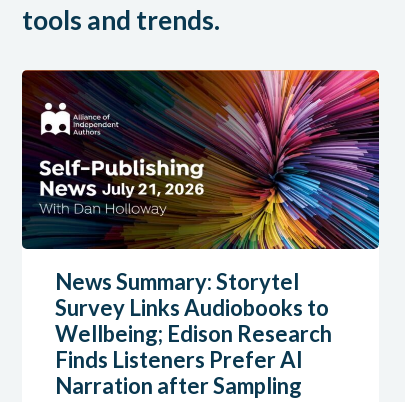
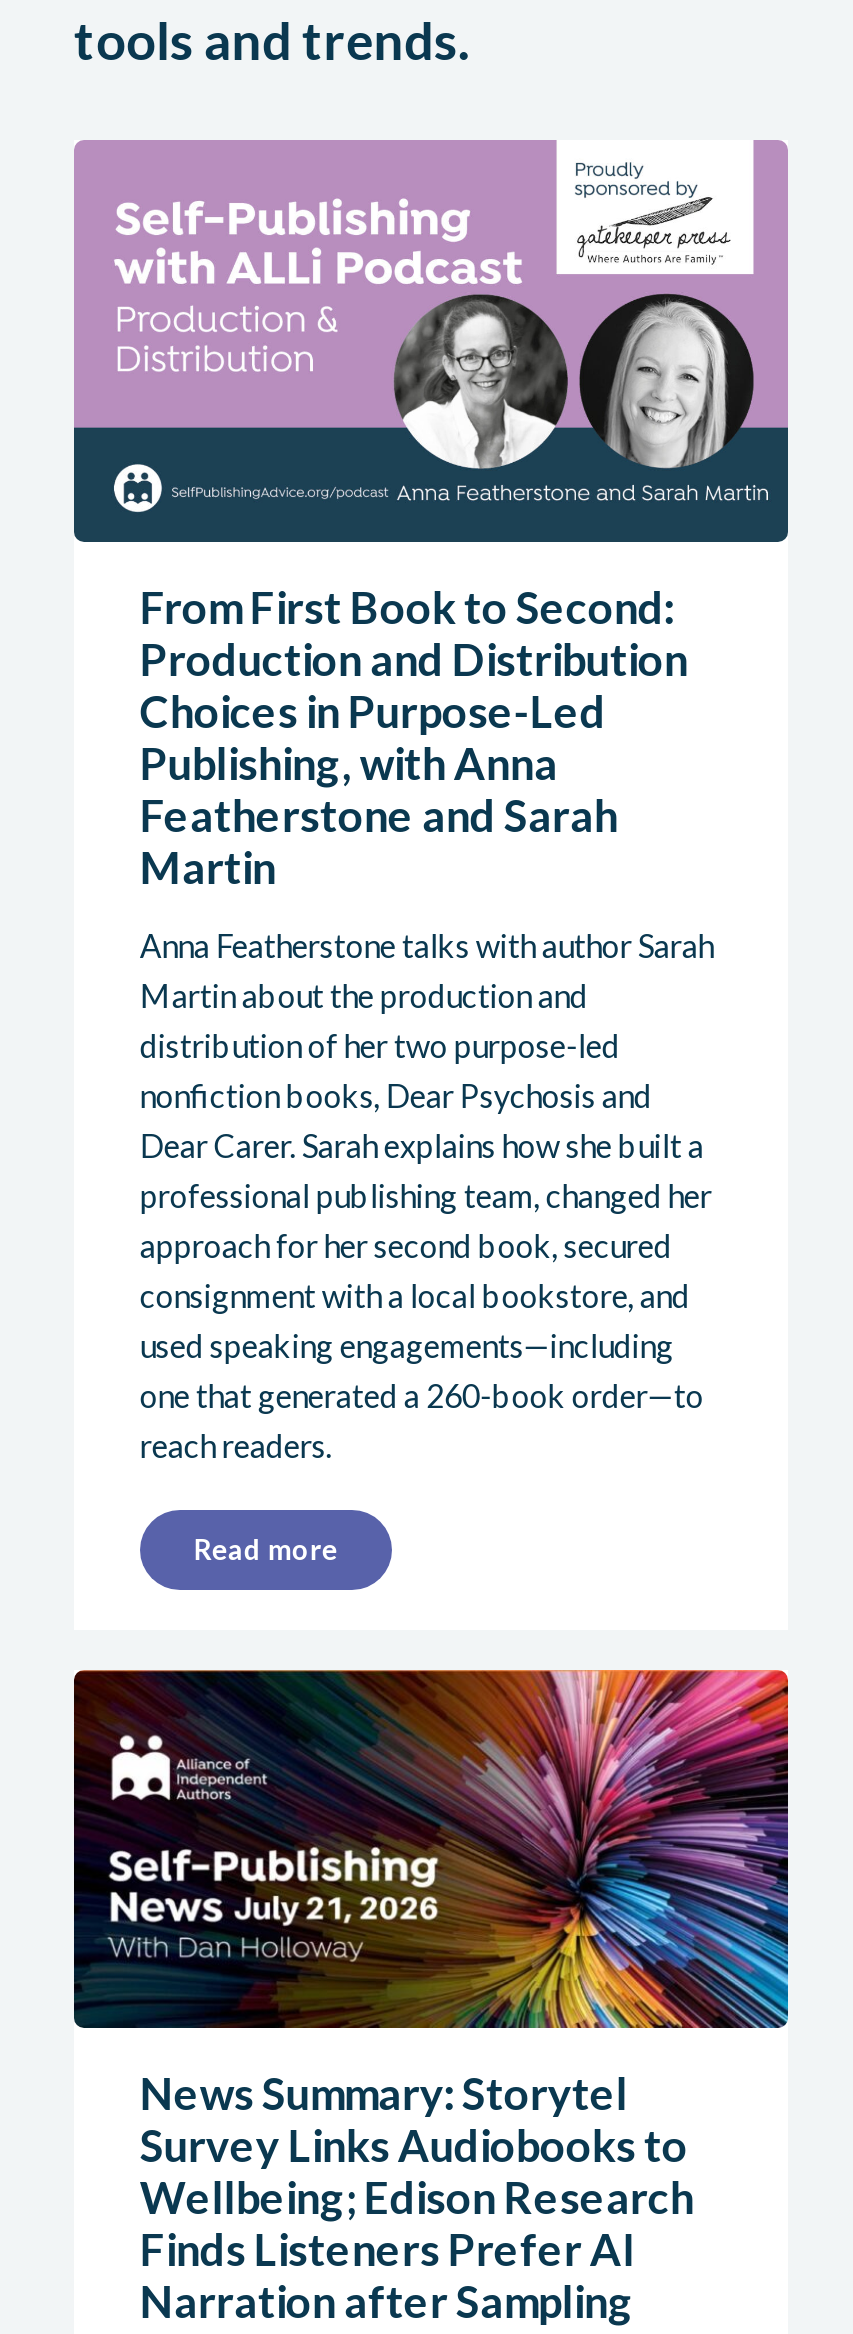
+ [image]
+ From First Book to Second:
+ Production and Distribution
+ Choices in Purpose-Led
+ Publishing, with Anna
+ Featherstone and Sarah
+ Martin
+ Anna Featherstone talks with author Sarah
+ Martin about the production and
+ distribution of her two purpose-led
+ nonfiction books, Dear Psychosis and
+ Dear Carer. Sarah explains how she built a
+ professional publishing team, changed her
+ approach for her second book, secured
+ consignment with a local bookstore, and
+ used speaking engagements—including
+ one that generated a 260-book order—to
+ reach readers.
+ Read more
